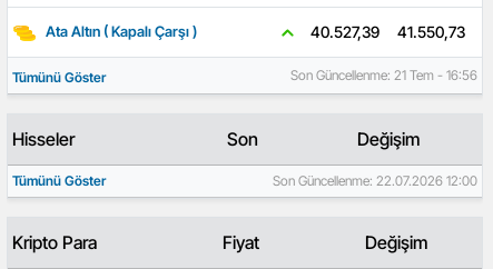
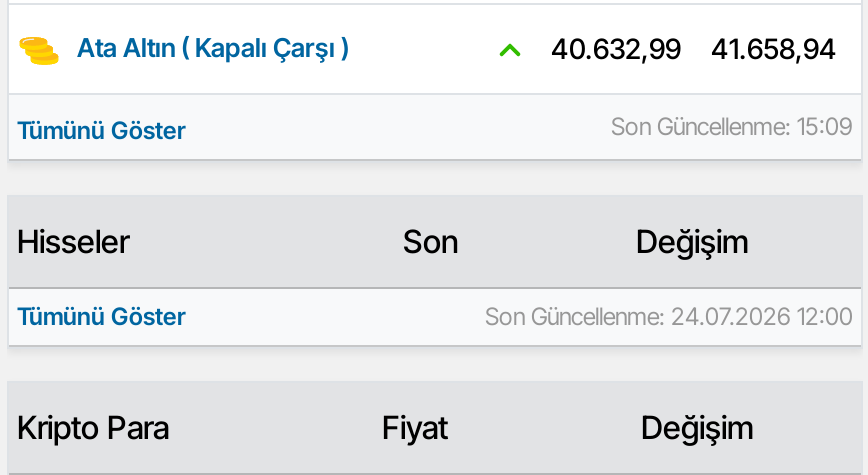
- 40.527,39
+ 40.632,99

- 41.550,73
+ 41.658,94

- Son Güncellenme: 21 Tem - 16:56
+ Son Güncellenme: 15:09

- Son Güncellenme: 22.07.2026 12:00
+ Son Güncellenme: 24.07.2026 12:00
